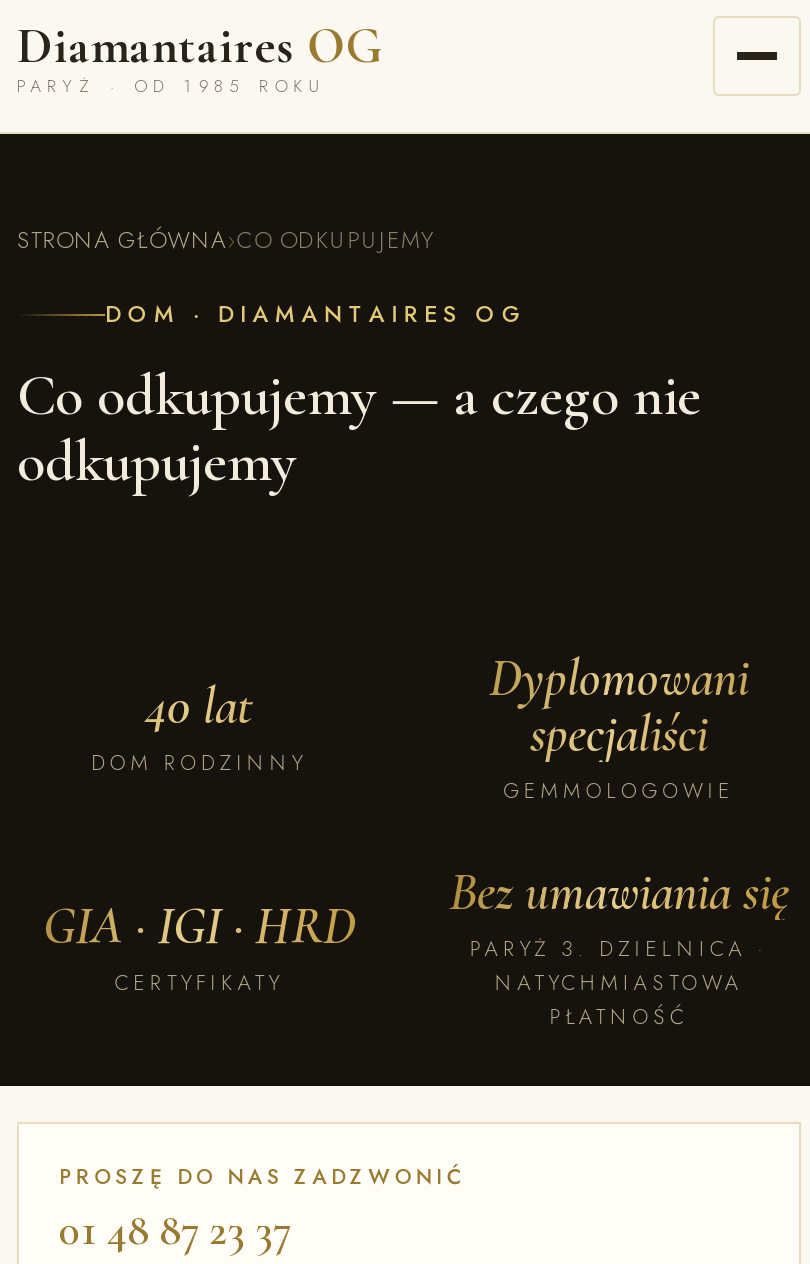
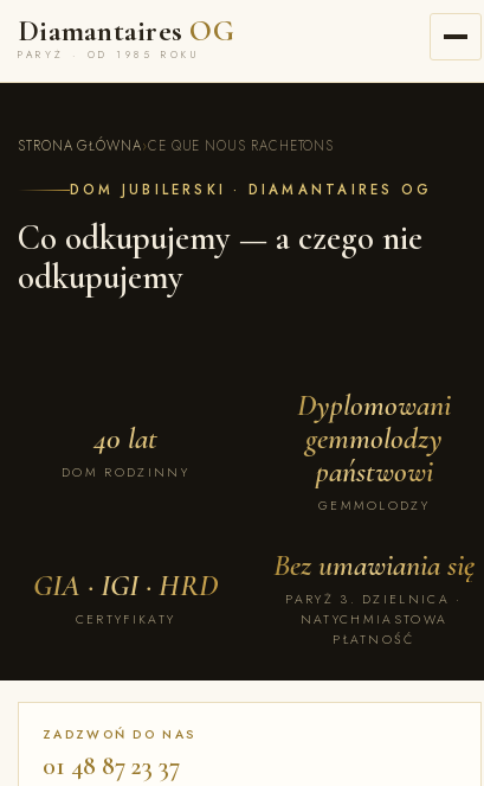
- STRONA GŁÓWNA›CO ODKUPUJEMY
+ STRONA GŁÓWNA›CE QUE NOUS RACHETONS

- DOM · DIAMANTAIRES OG
+ DOM JUBILERSKI · DIAMANTAIRES OG

- specjaliści
- GEMMOLOGOWIE
+ gemmolodzy
+ państwowi
+ GEMMOLODZY

- PROSZĘ DO NAS ZADZWONIĆ
+ ZADZWOŃ DO NAS
